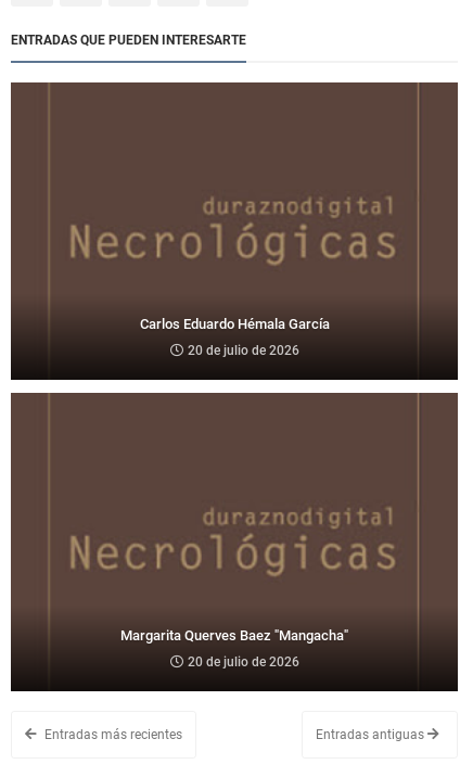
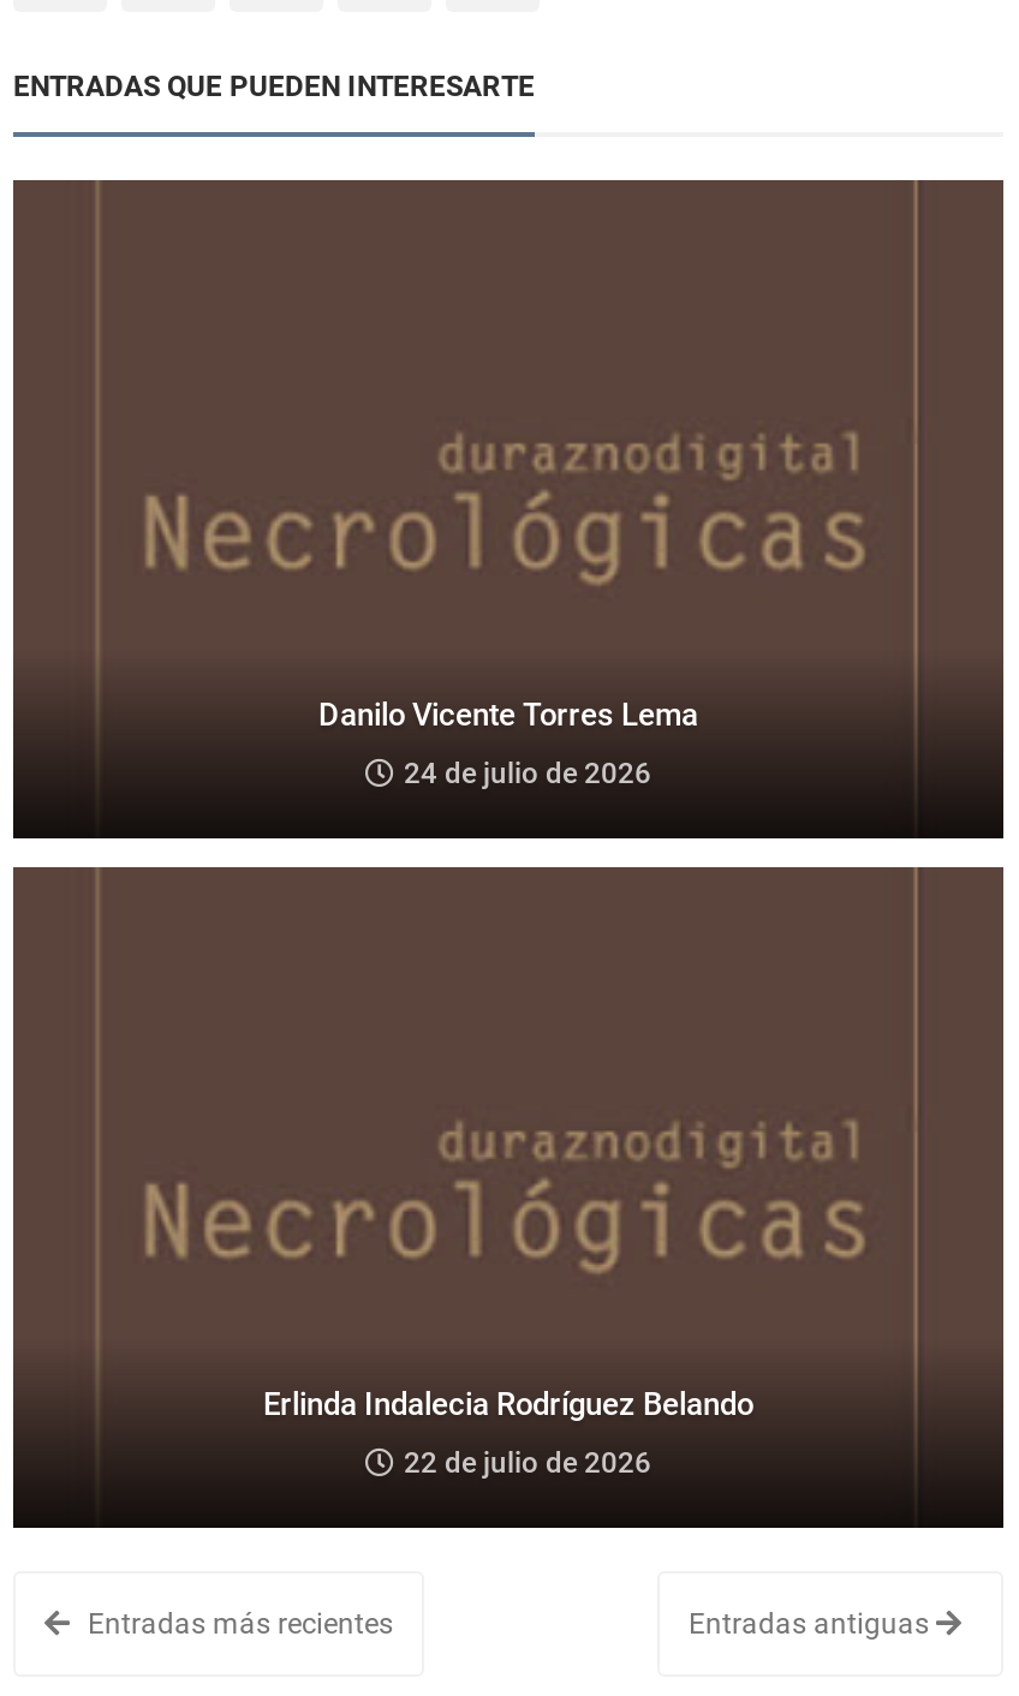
- Carlos Eduardo Hémala García
+ Danilo Vicente Torres Lema

- 20 de julio de 2026
+ 24 de julio de 2026

- Margarita Querves Baez "Mangacha"
+ Erlinda Indalecia Rodríguez Belando

- 20 de julio de 2026
+ 22 de julio de 2026
